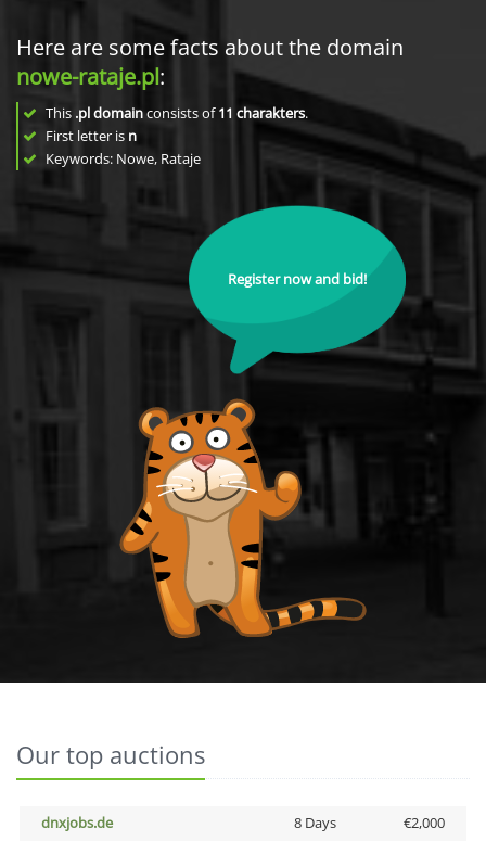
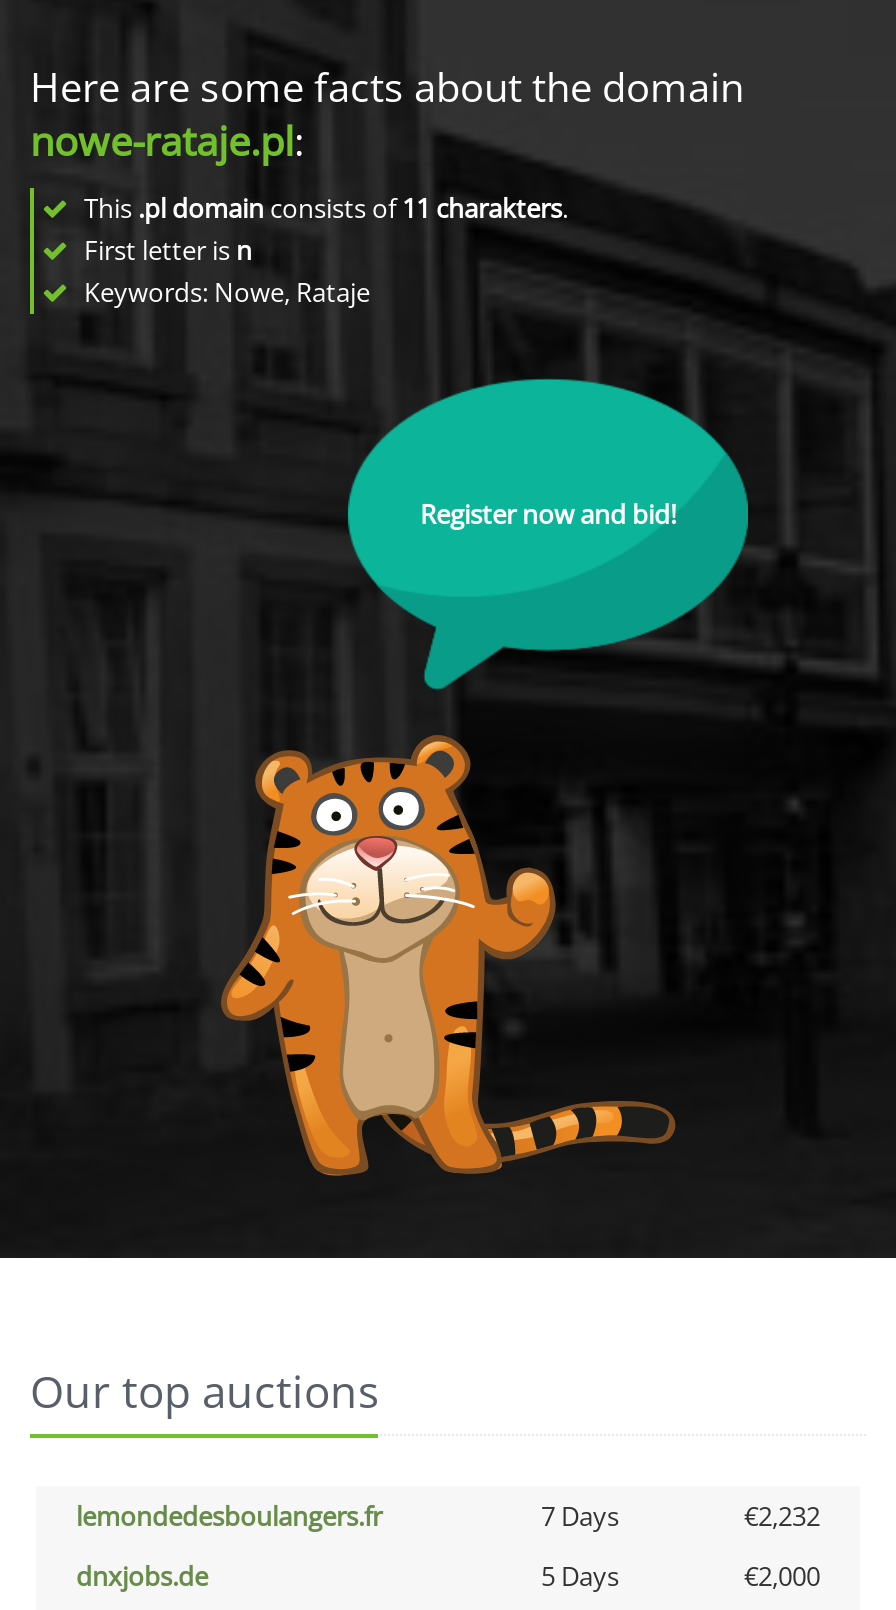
+ lemondedesboulangers.fr
+ 7 Days
+ €2,232

- 8 Days
+ 5 Days
